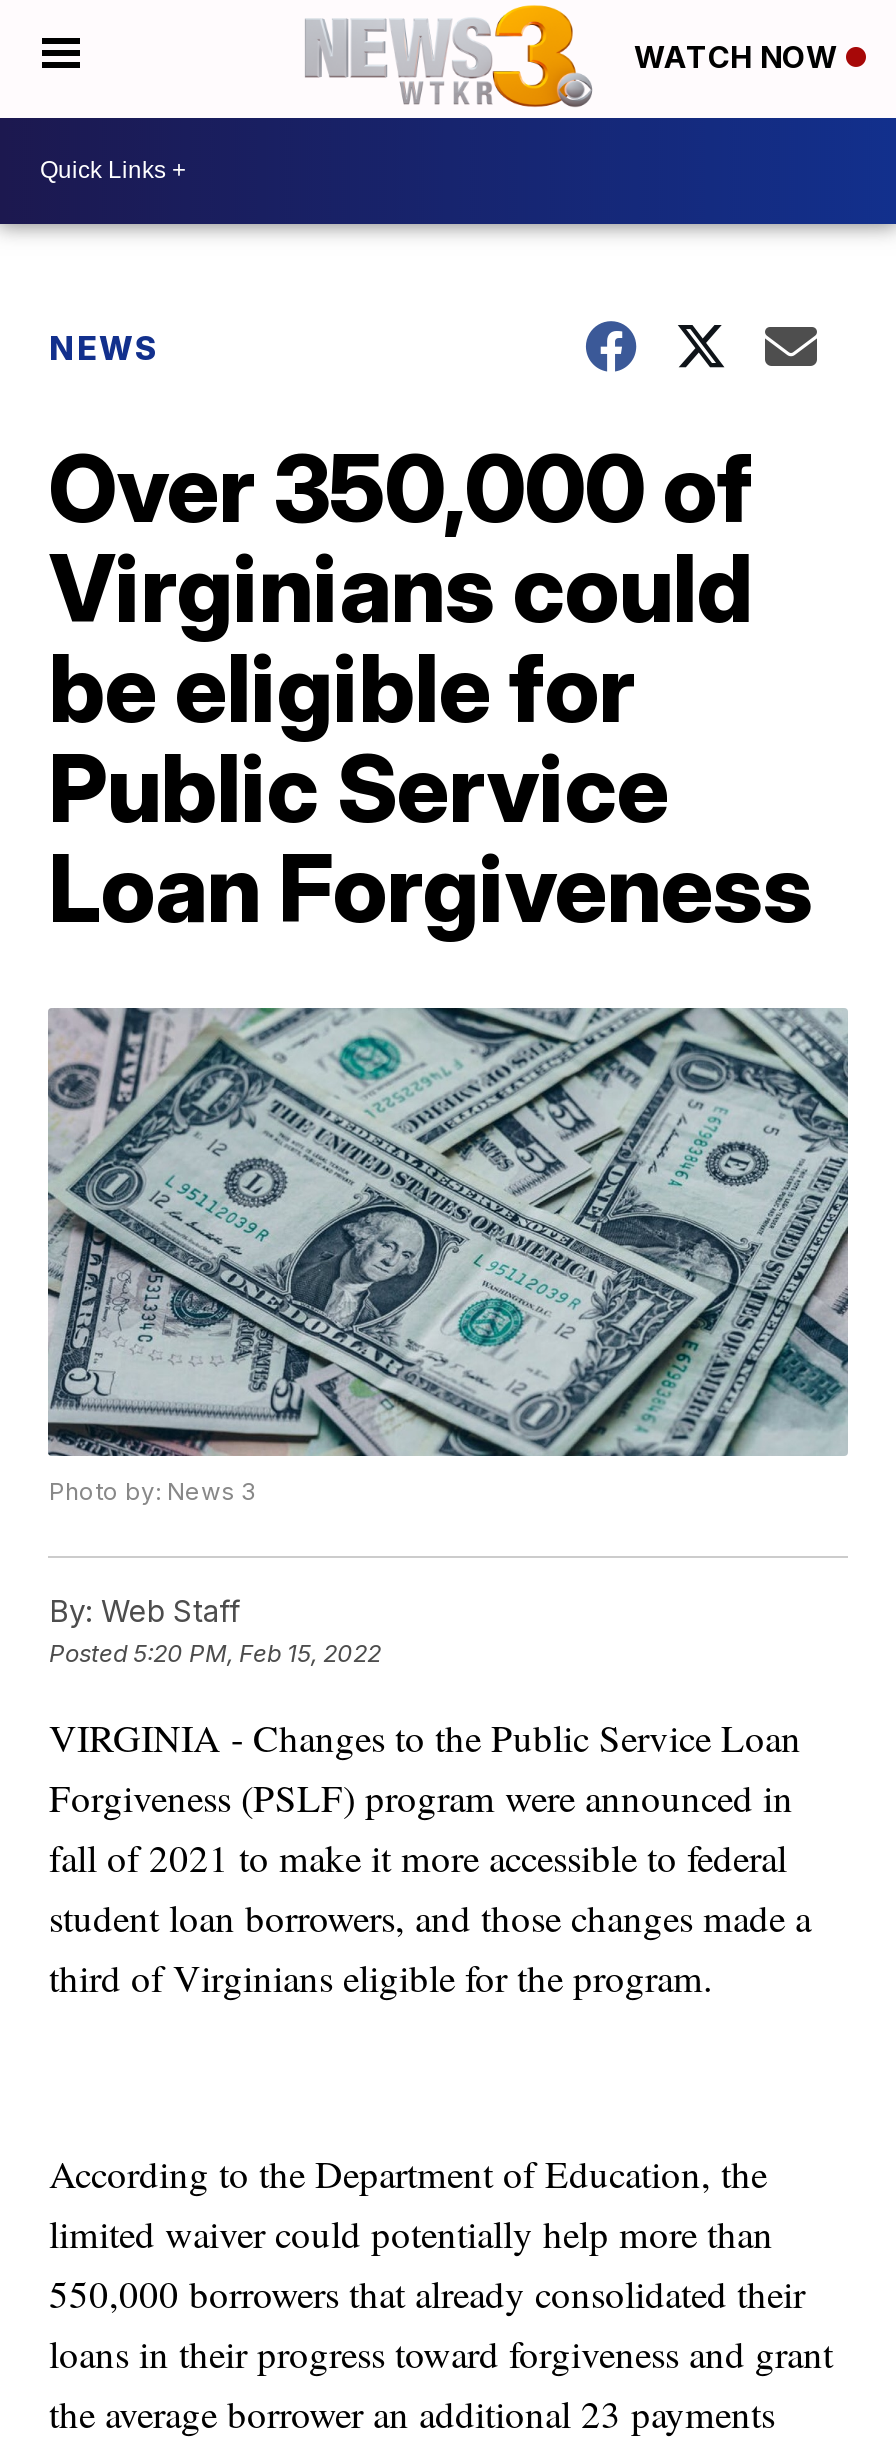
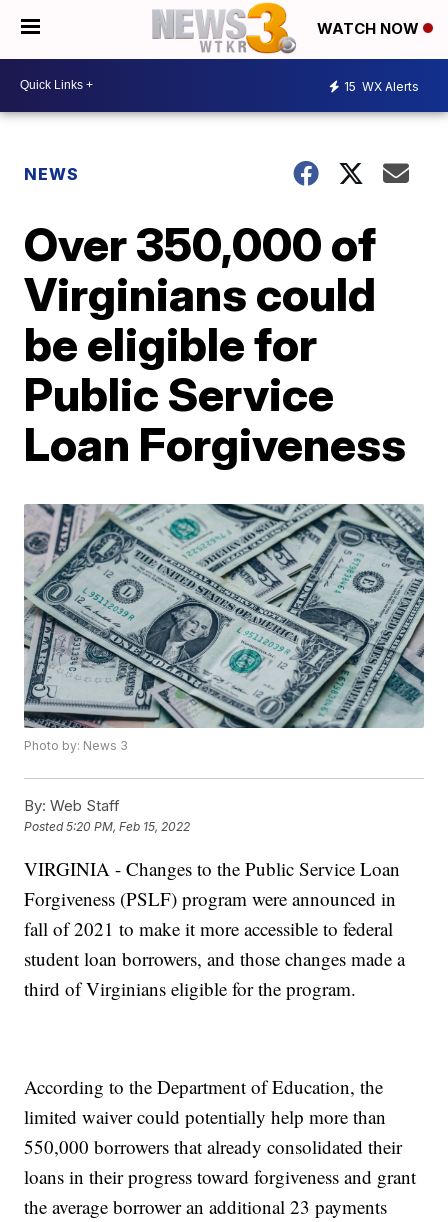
+ 15 WX Alerts
